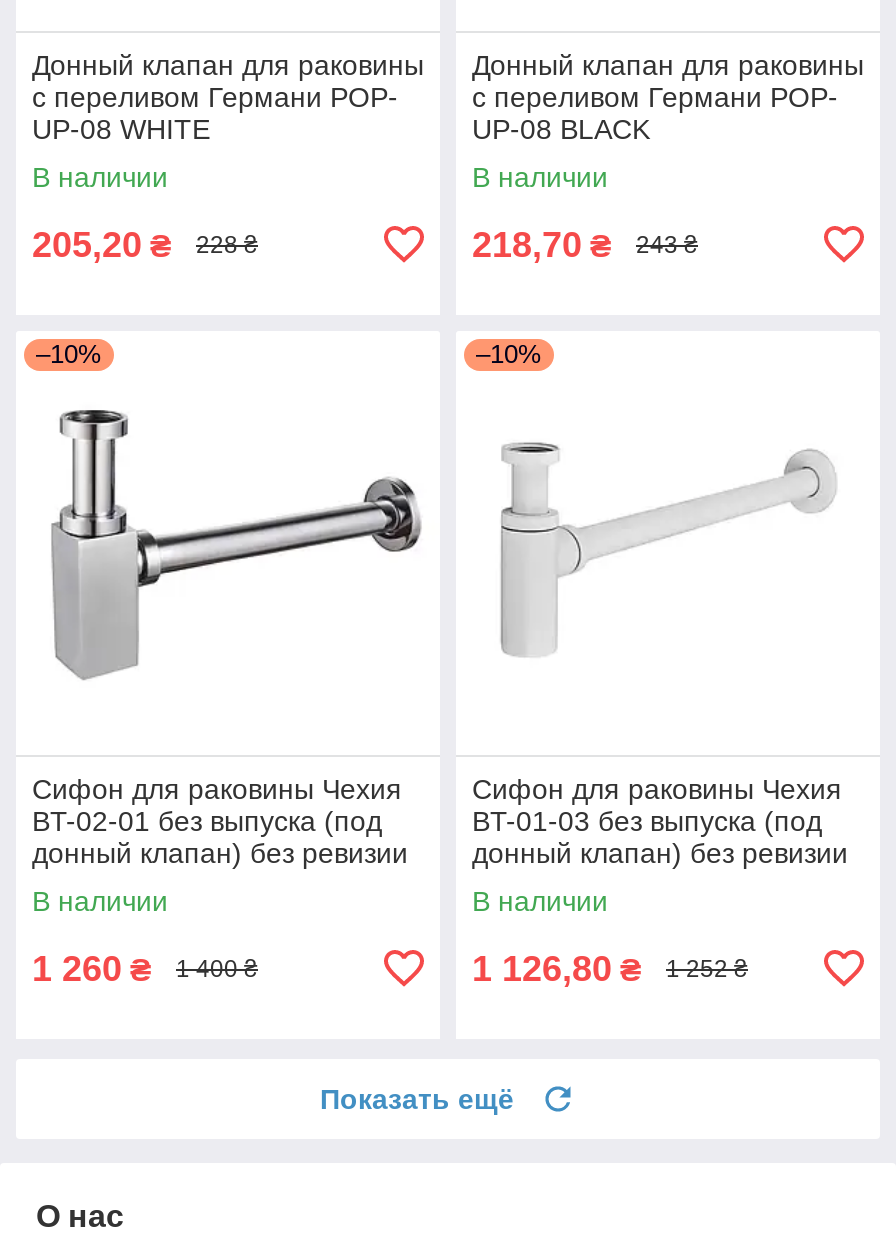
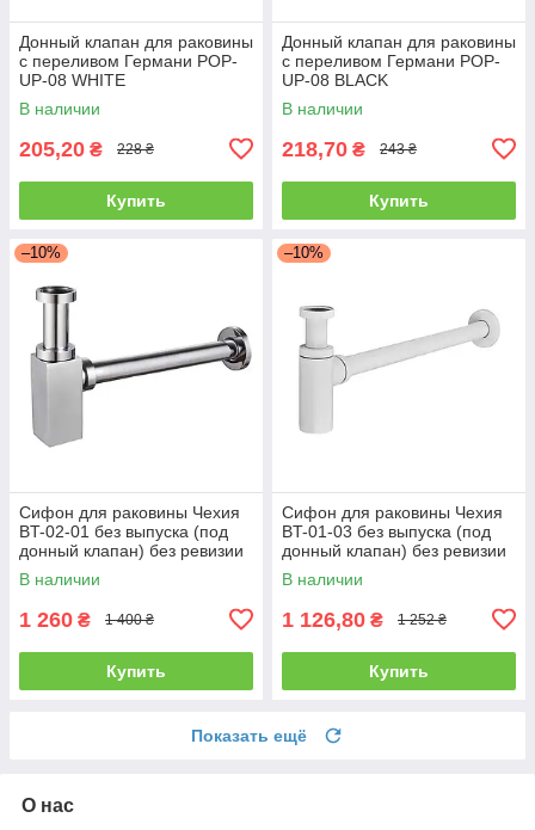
+ Купить

+ Купить

+ Купить

+ Купить
